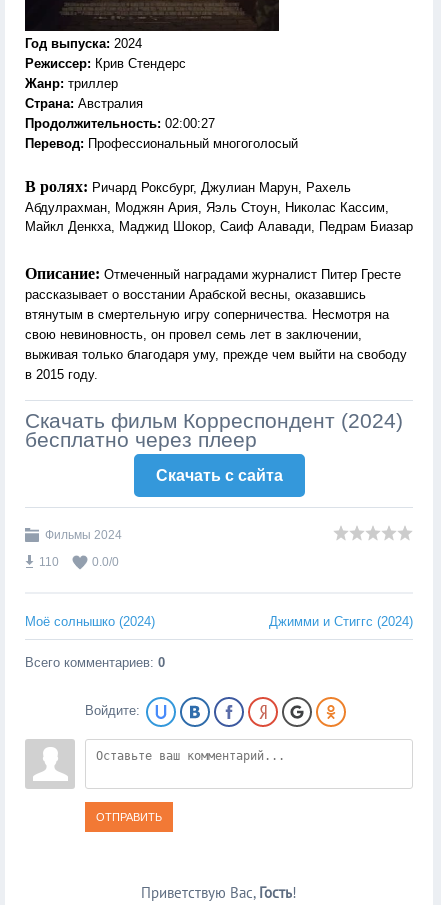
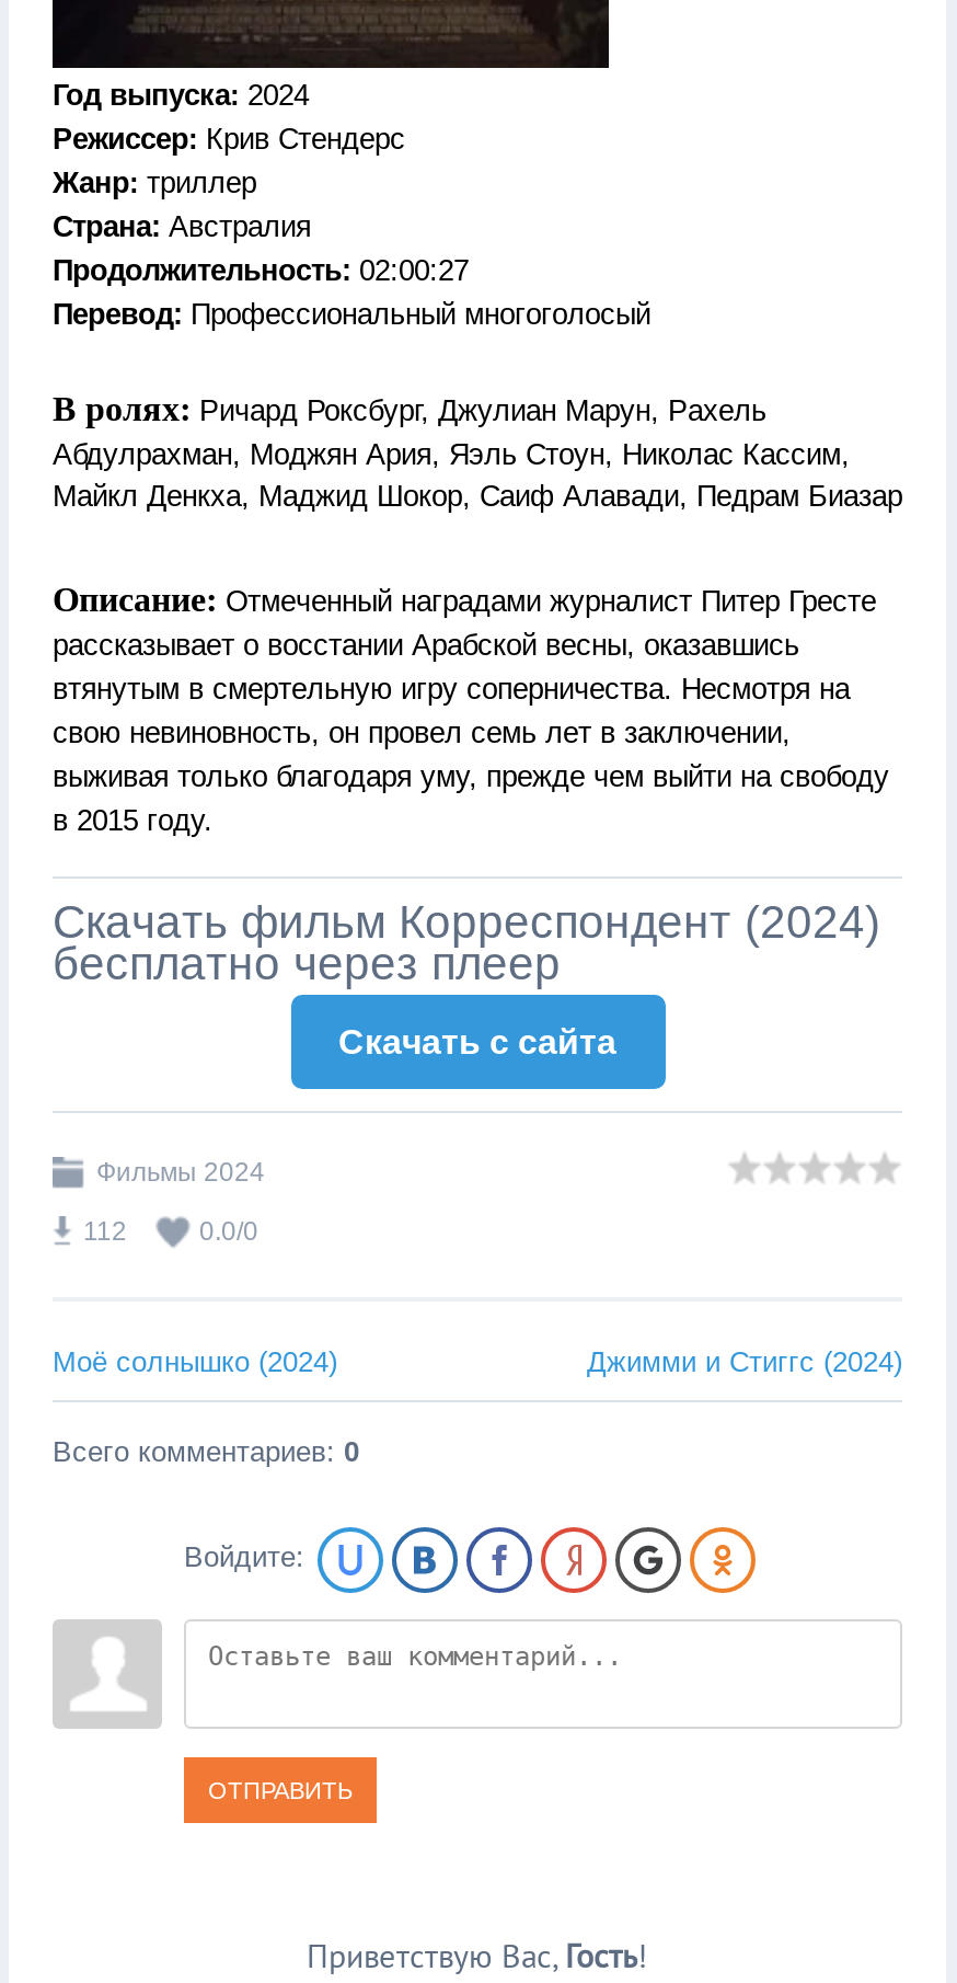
- 110
+ 112
